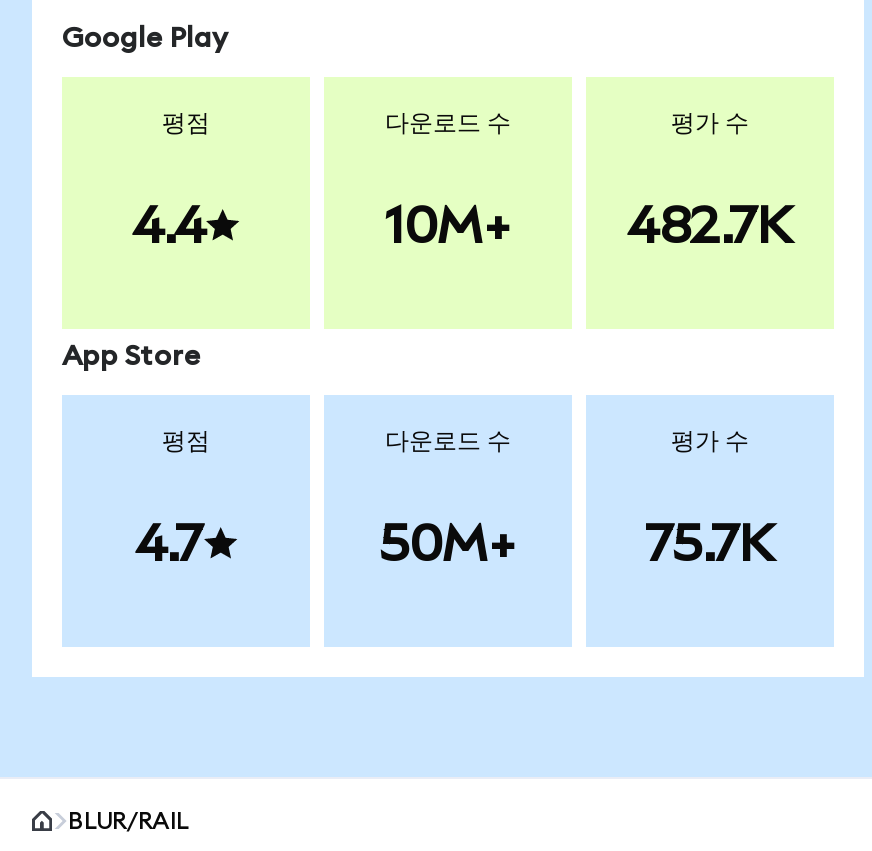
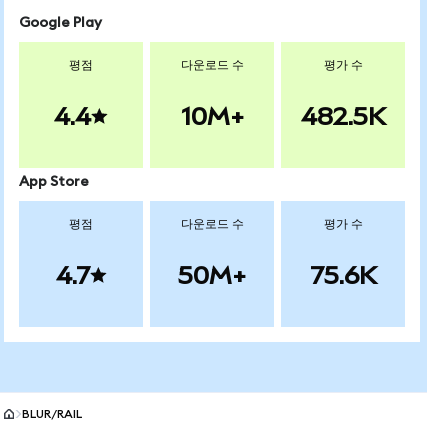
- 482.7K
+ 482.5K

- 75.7K
+ 75.6K
